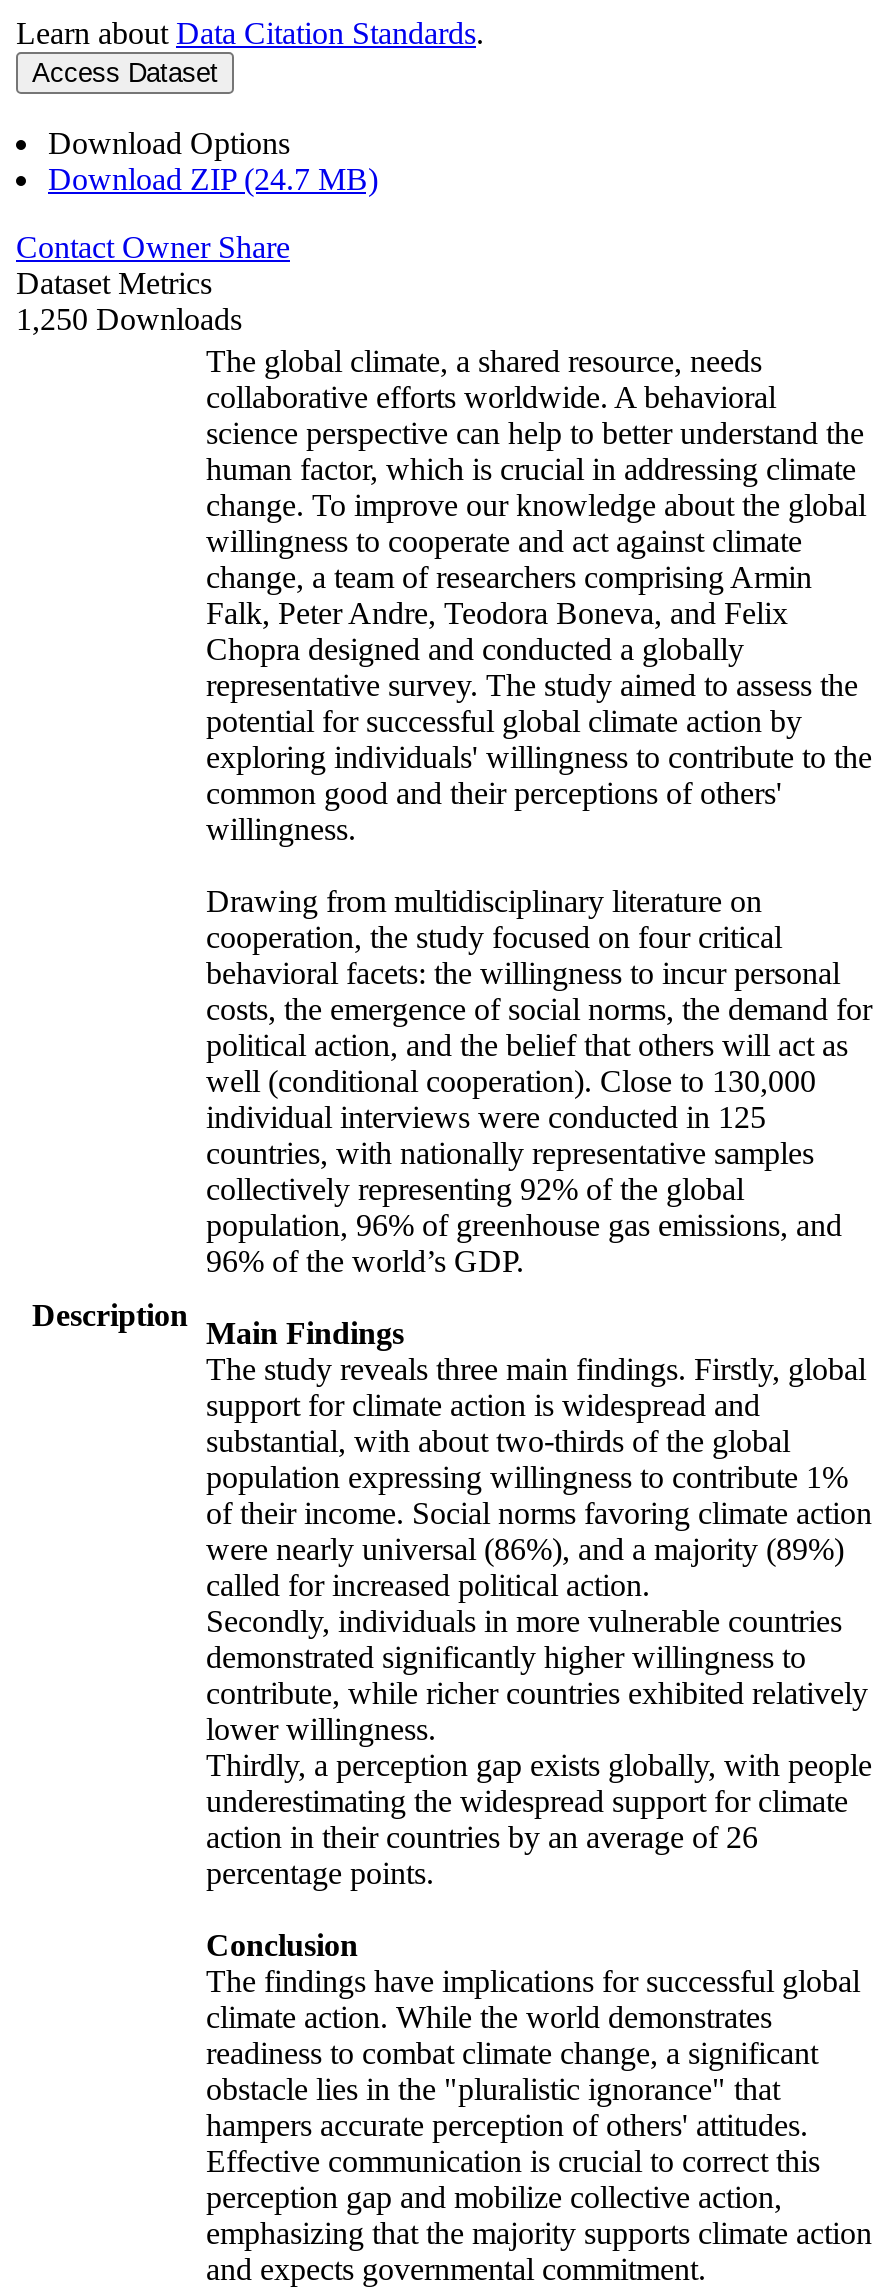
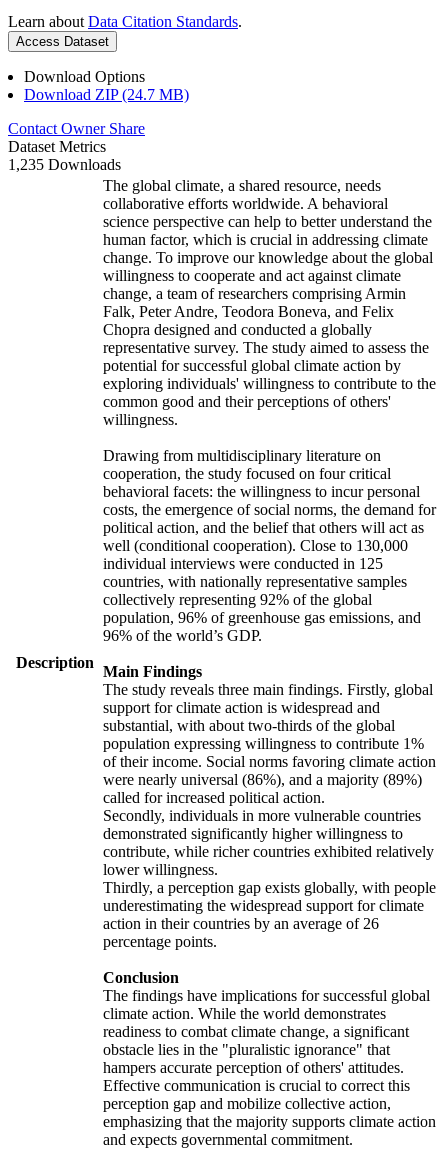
- 1,250 Downloads
+ 1,235 Downloads
